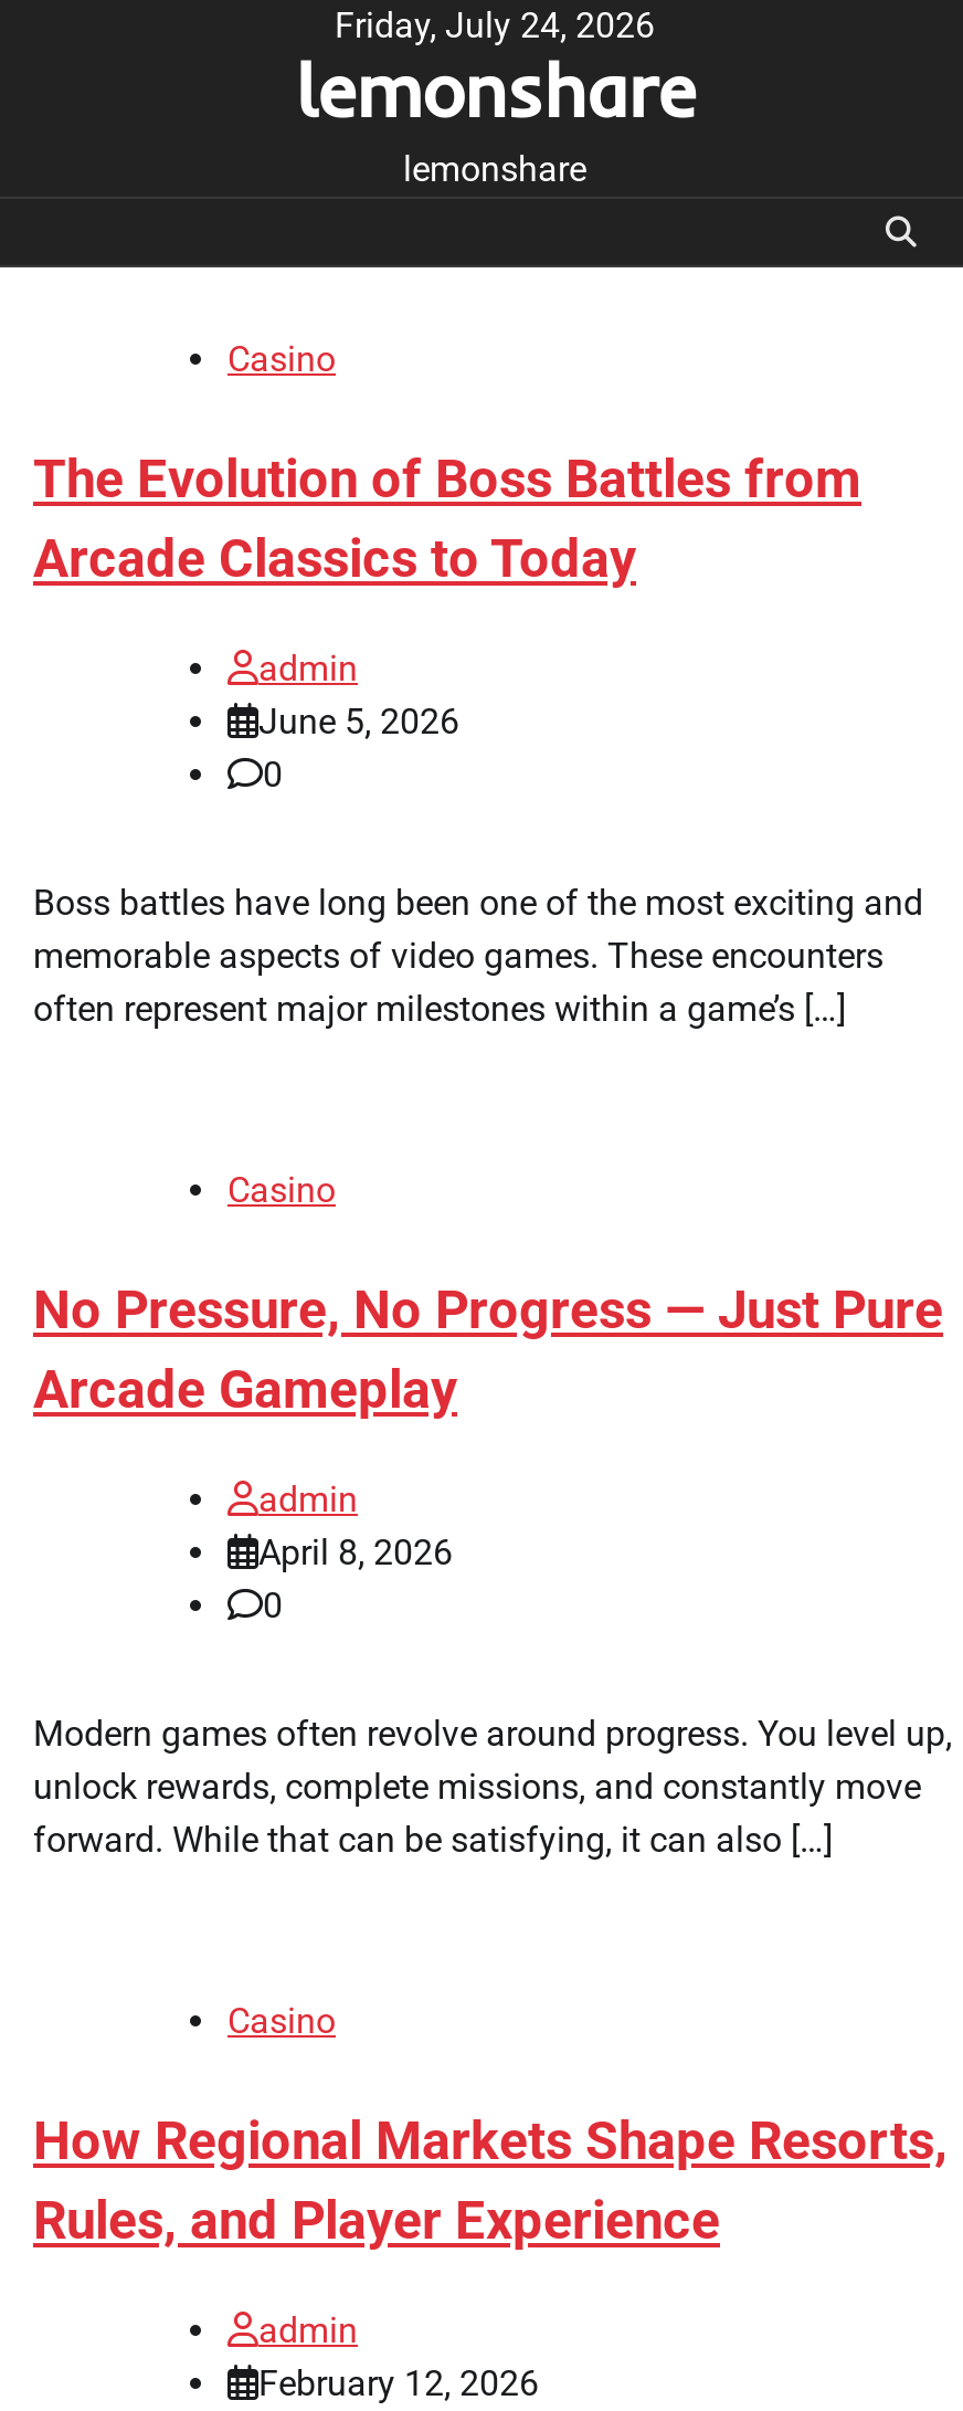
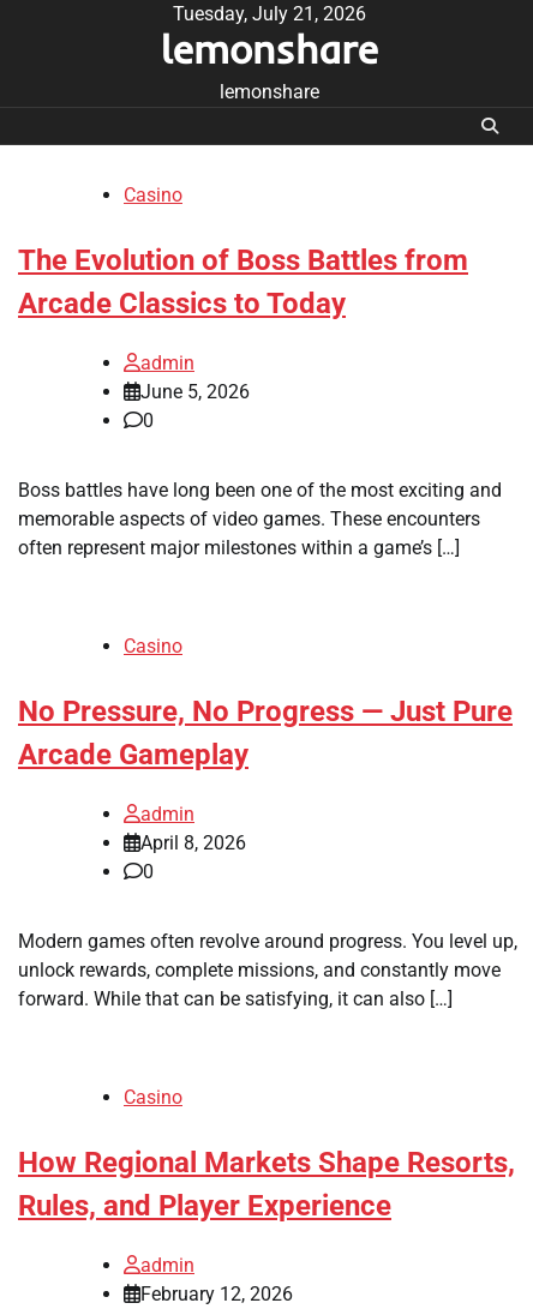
- Friday, July 24, 2026
+ Tuesday, July 21, 2026
